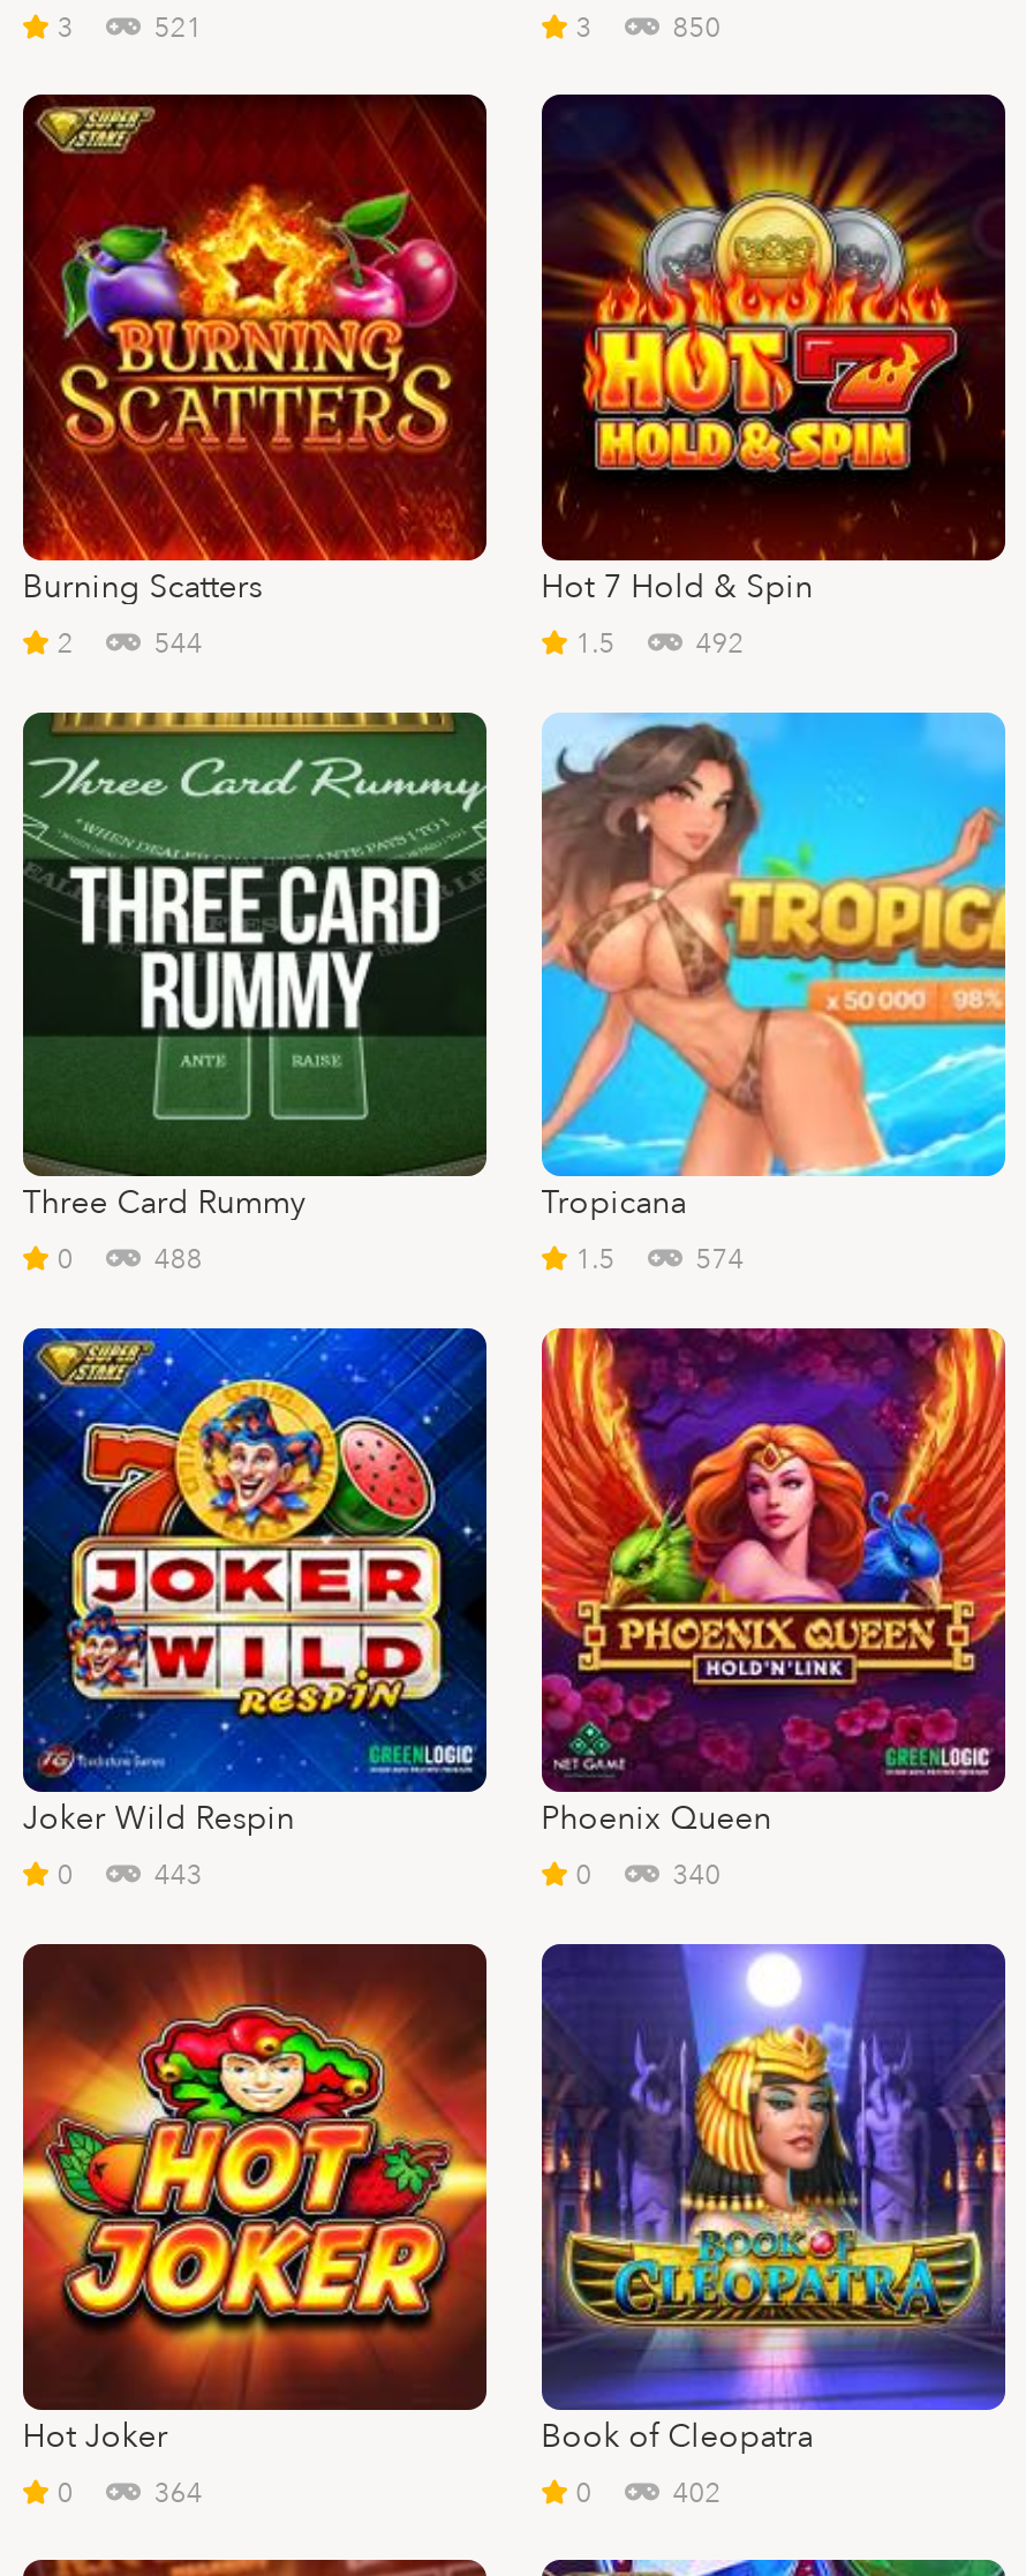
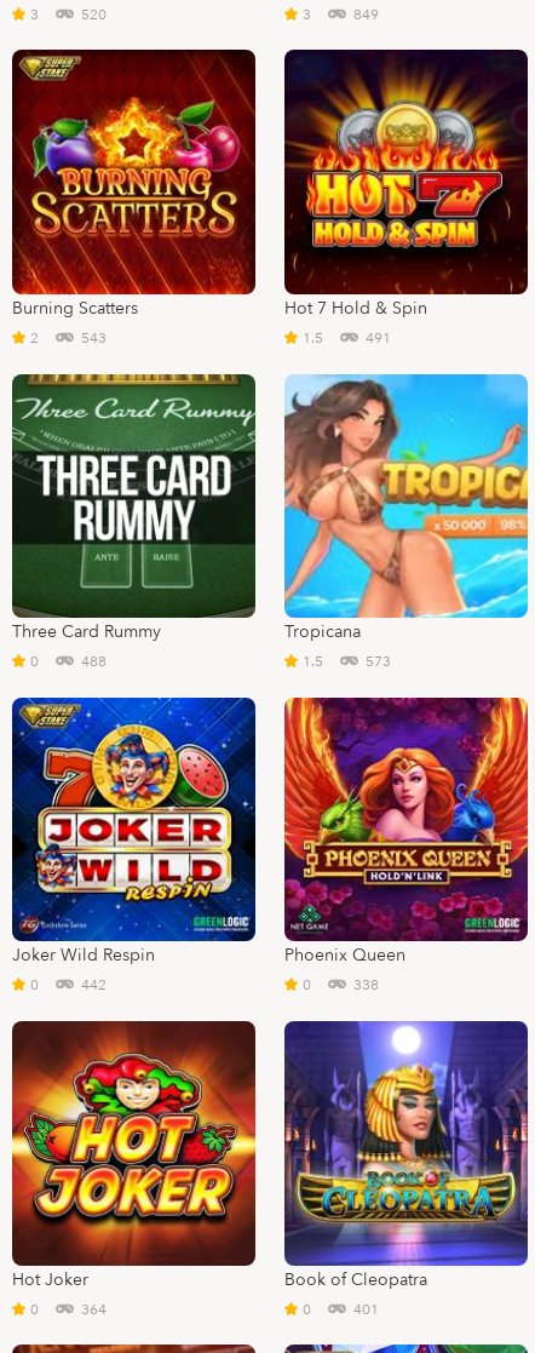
- 521
+ 520

- 850
+ 849

- 544
+ 543

- 492
+ 491

- 574
+ 573

- 443
+ 442

- 340
+ 338

- 402
+ 401
